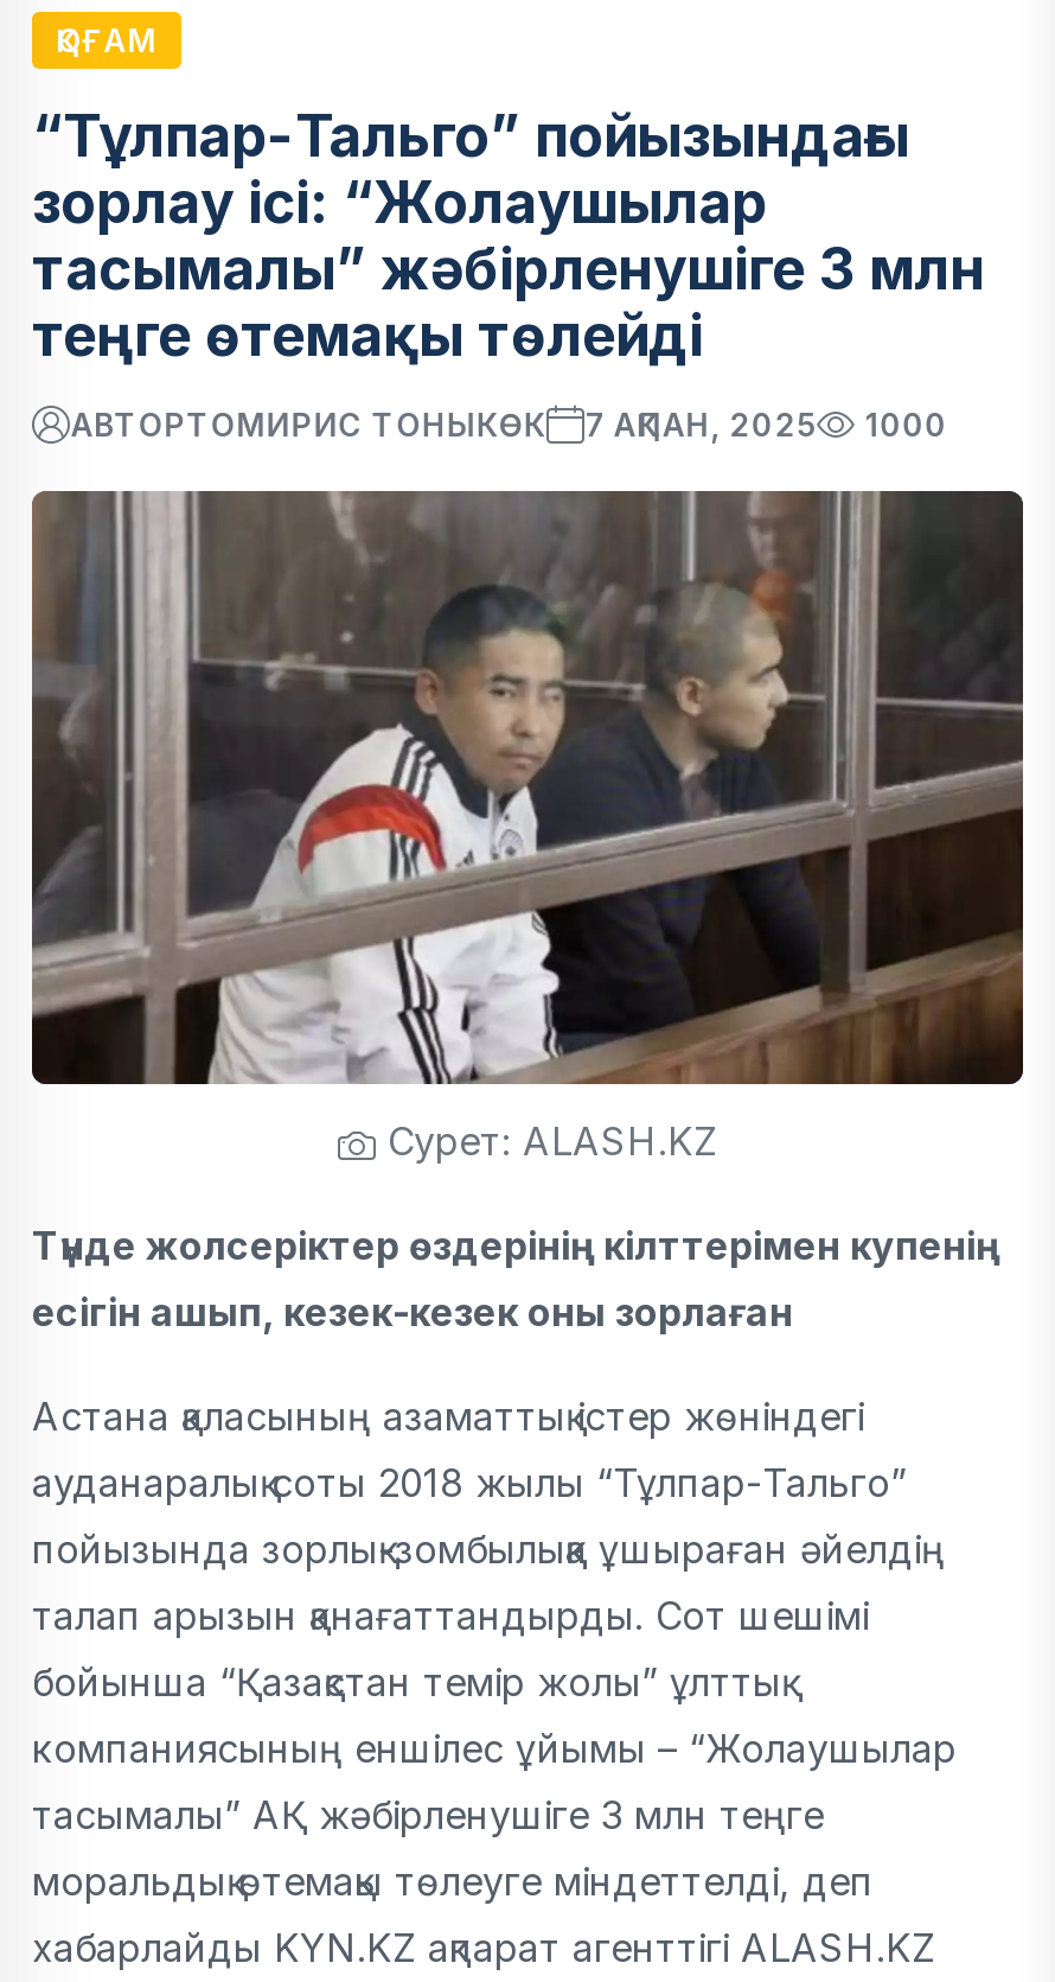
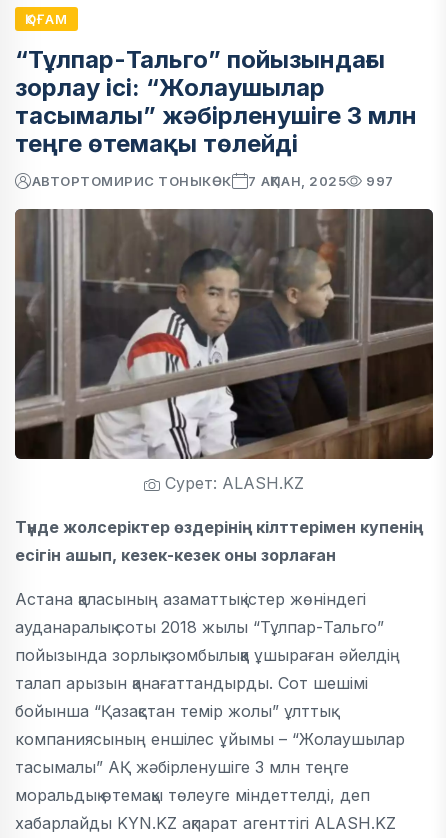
- АВТОРТОМИРИС ТОНЫКӨК 7 АҚПАН, 2025 1000
+ АВТОРТОМИРИС ТОНЫКӨК 7 АҚПАН, 2025 997
